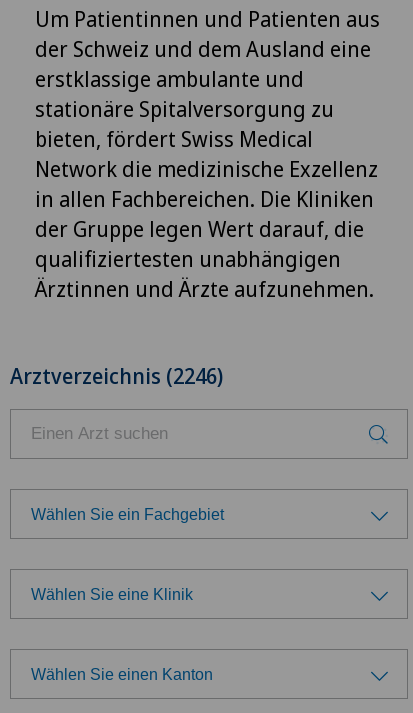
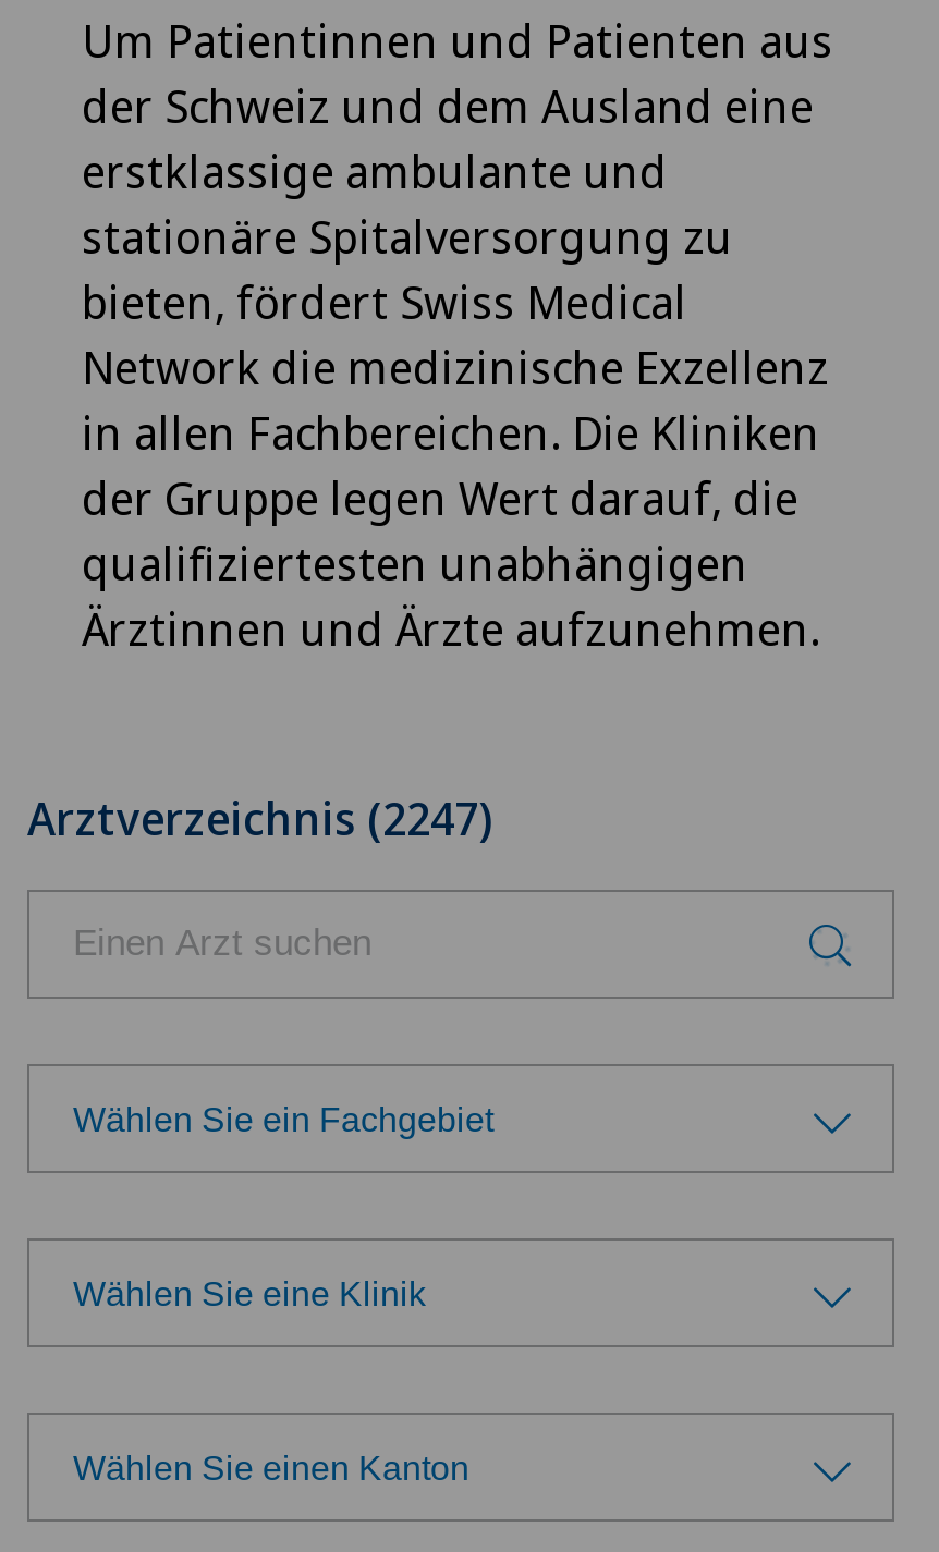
- Arztverzeichnis (2246)
+ Arztverzeichnis (2247)
